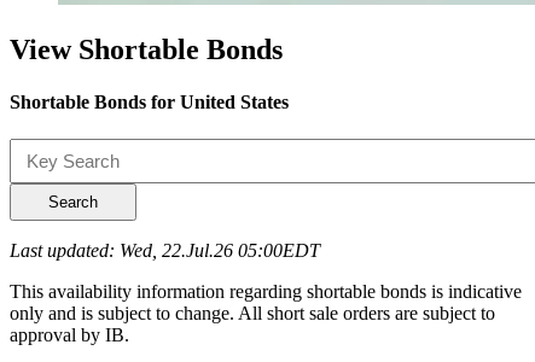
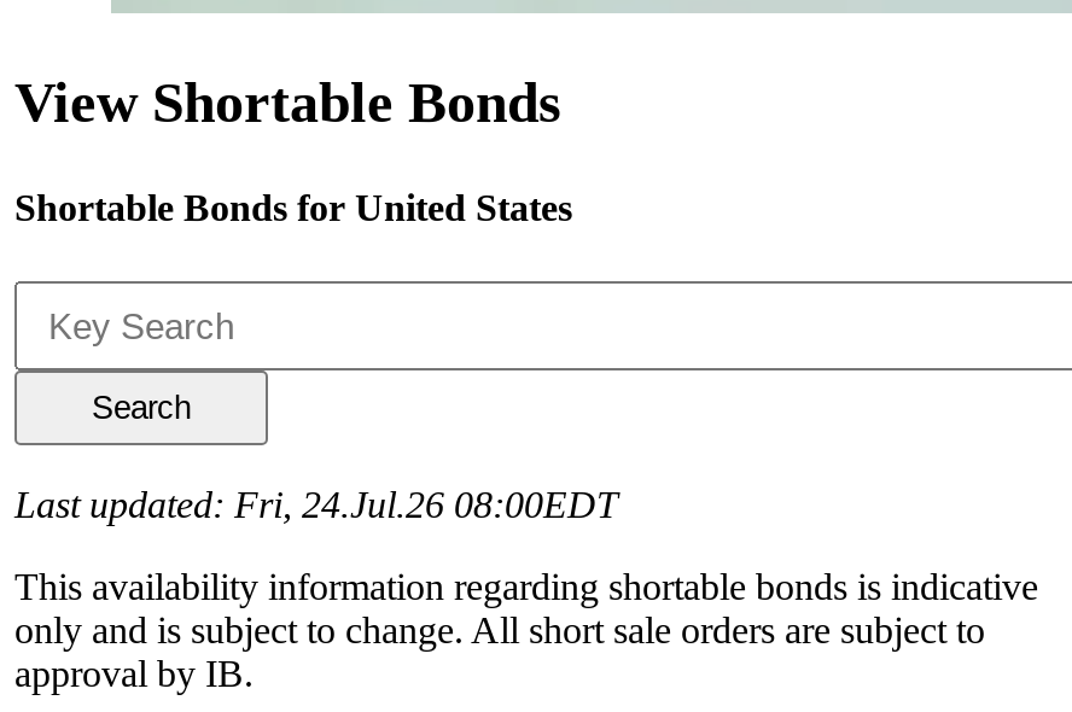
- Last updated: Wed, 22.Jul.26 05:00EDT
+ Last updated: Fri, 24.Jul.26 08:00EDT
